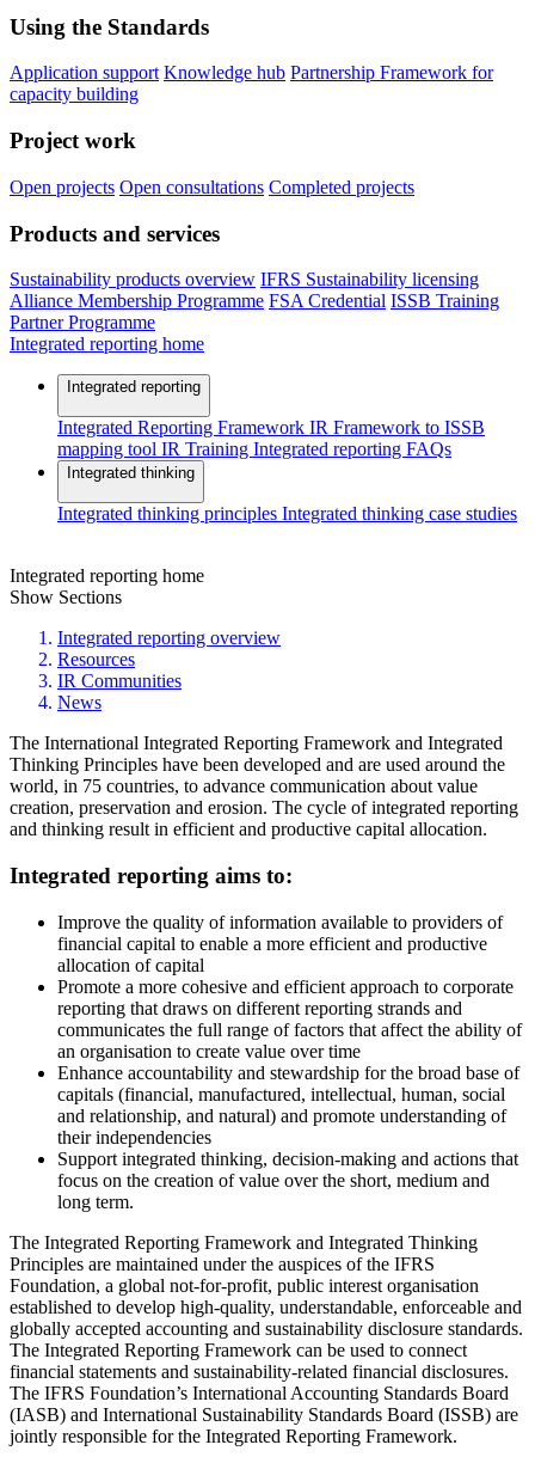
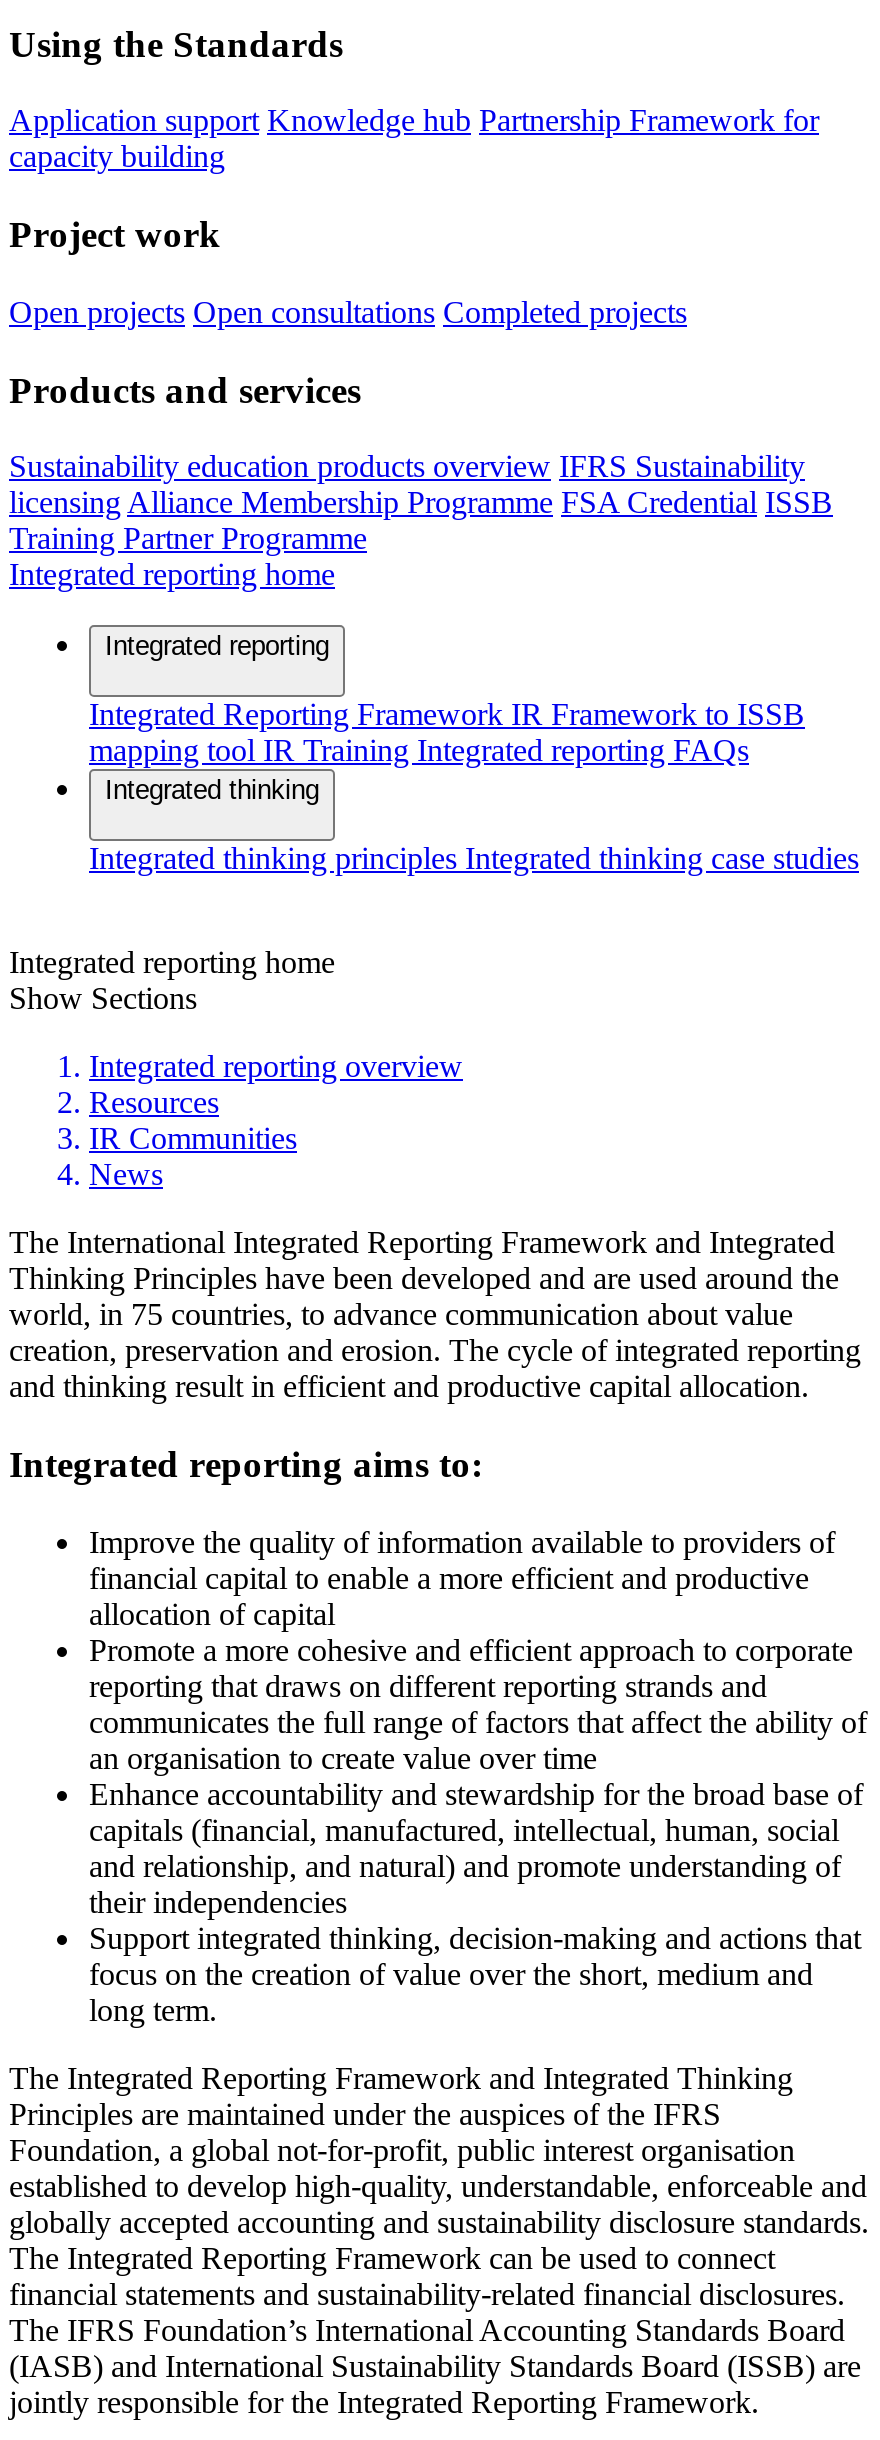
- Sustainability products overview IFRS Sustainability licensing
- Alliance Membership Programme FSA Credential ISSB Training
- Partner Programme
+ Sustainability education products overview IFRS Sustainability
+ licensing Alliance Membership Programme FSA Credential ISSB
+ Training Partner Programme
